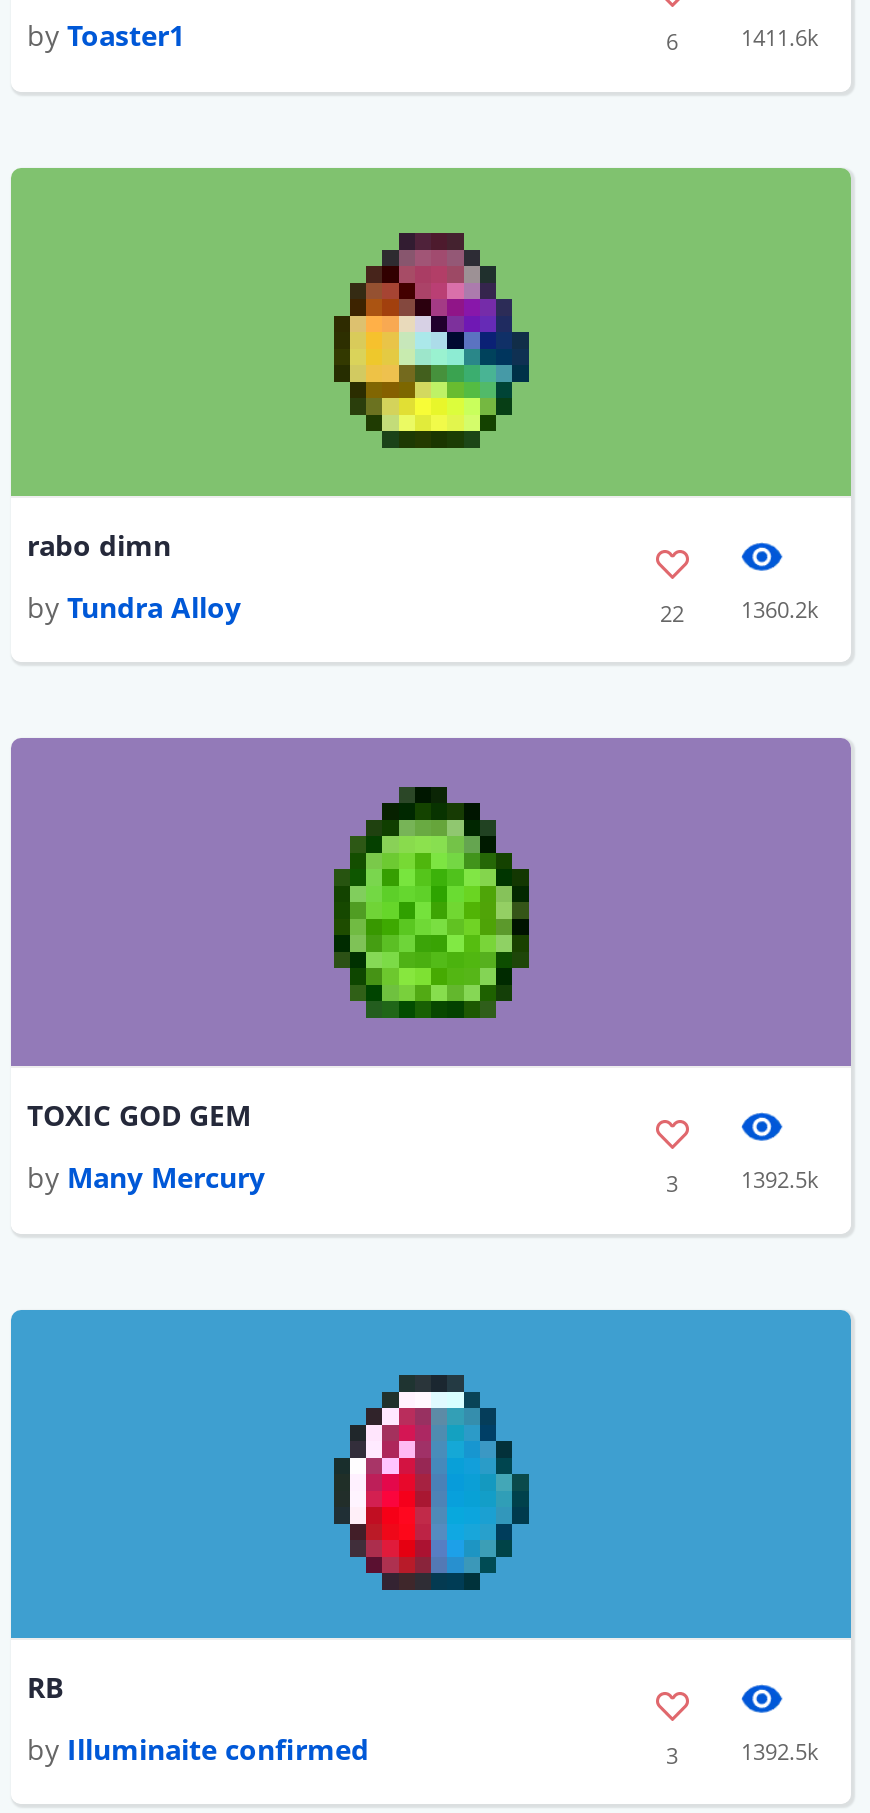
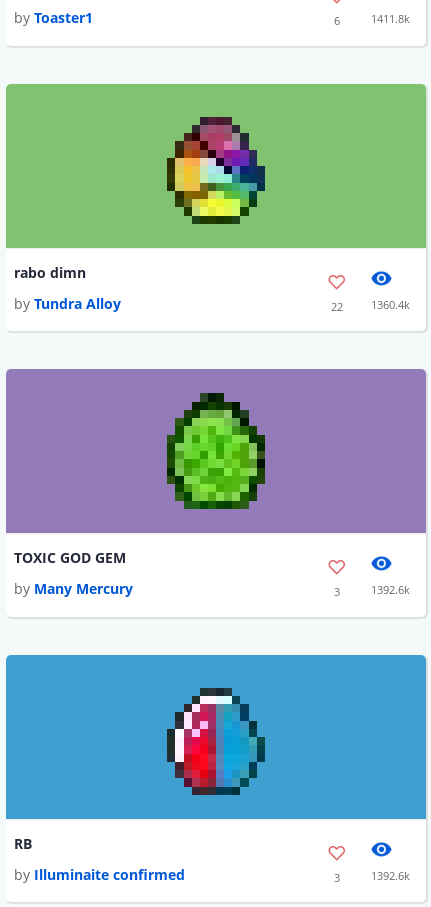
- 1411.6k
+ 1411.8k

- 22 1360.2k
+ 22 1360.4k

- 1392.5k
+ 1392.6k

- 1392.5k
+ 1392.6k
